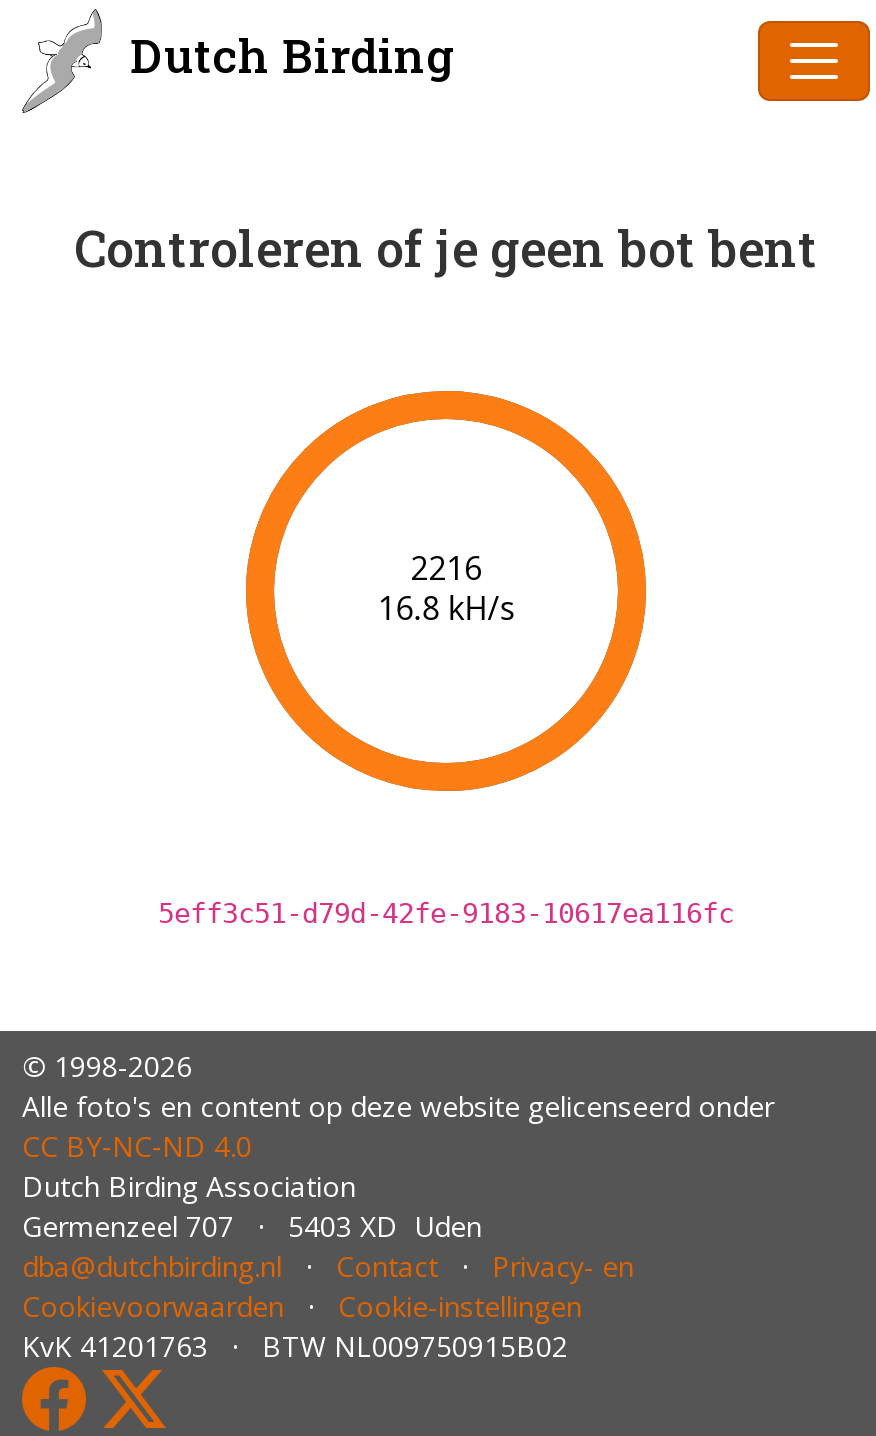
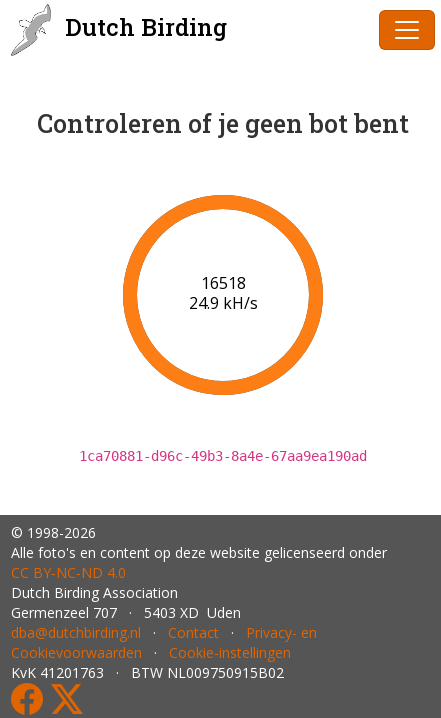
- 2216
- 16.8 kH/s
+ 16518
+ 24.9 kH/s

- 5eff3c51-d79d-42fe-9183-10617ea116fc
+ 1ca70881-d96c-49b3-8a4e-67aa9ea190ad
